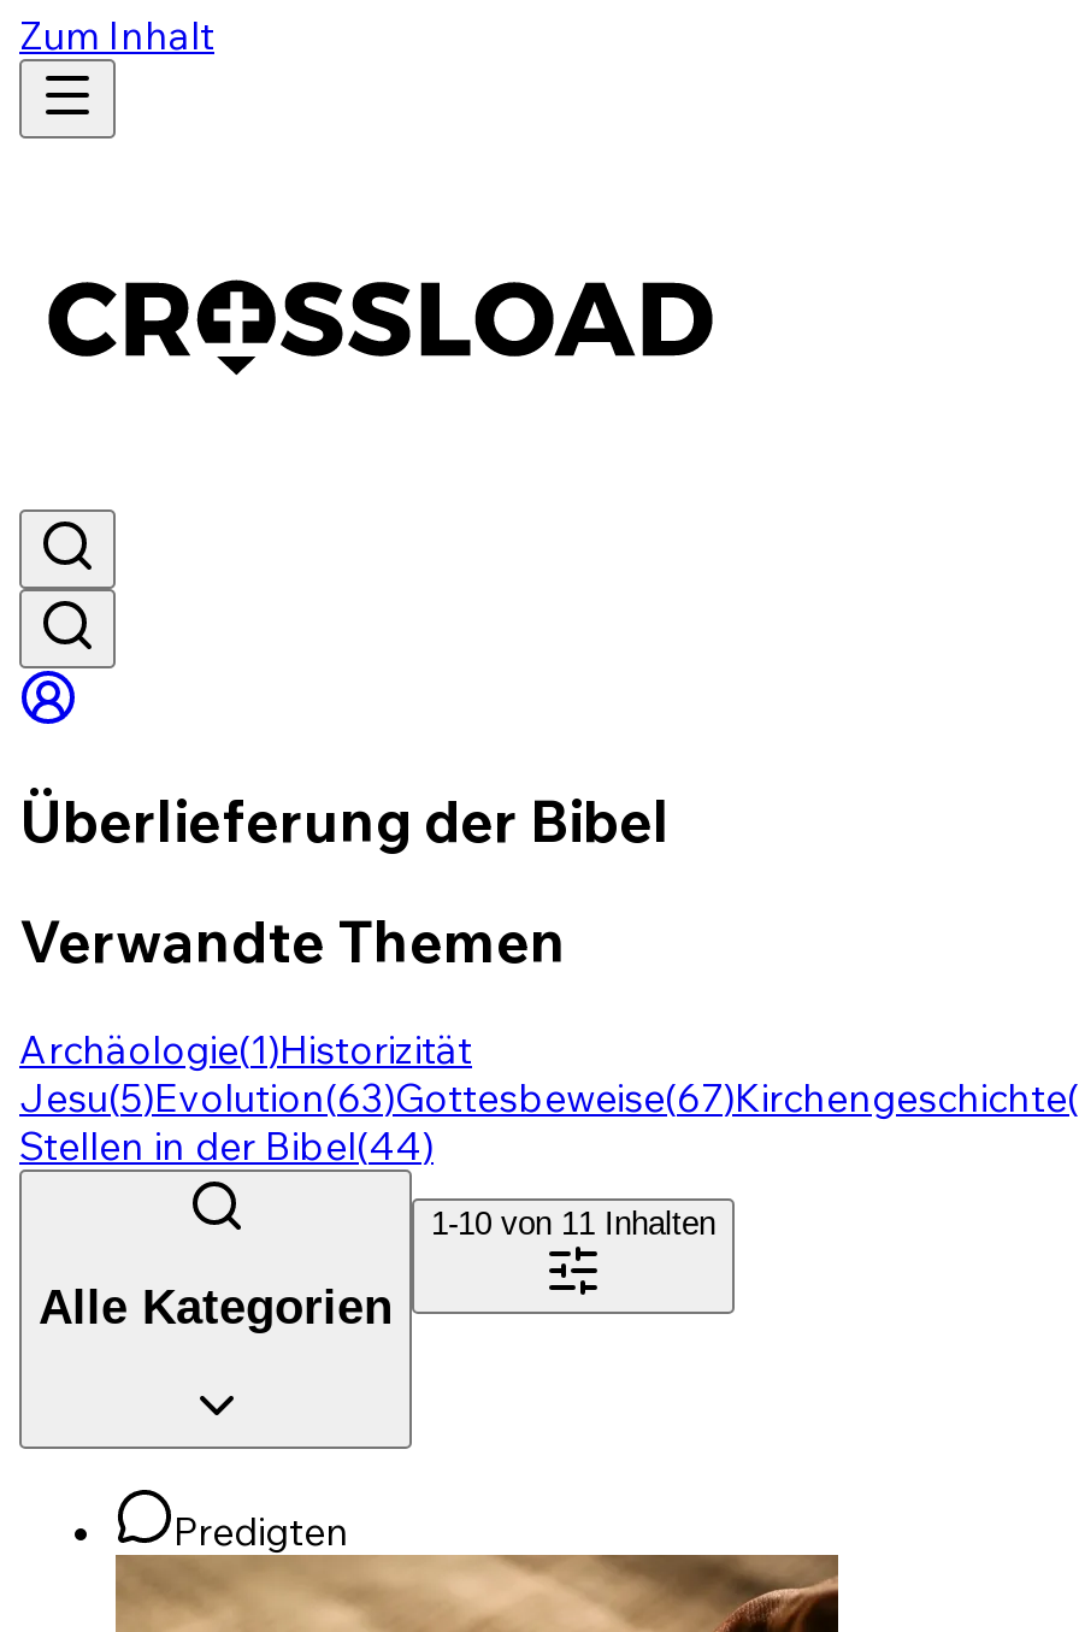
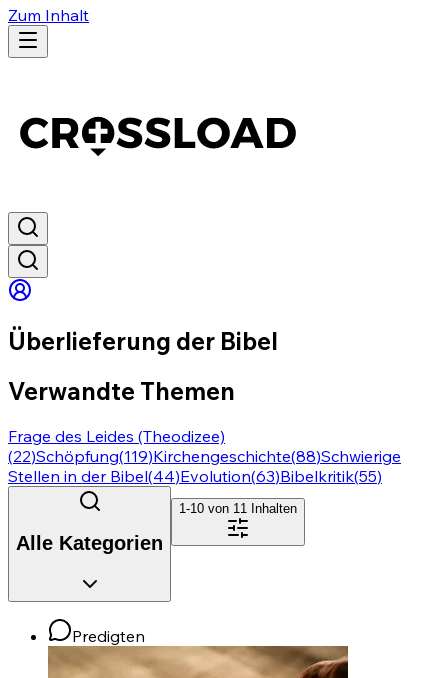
- Archäologie(1)Historizität
- Jesu(5)Evolution(63)Gottesbeweise(67)Kirchengeschichte(
- Stellen in der Bibel(44)
+ Frage des Leides (Theodizee)
+ (22)Schöpfung(119)Kirchengeschichte(88)Schwierige
+ Stellen in der Bibel(44)Evolution(63)Bibelkritik(55)
